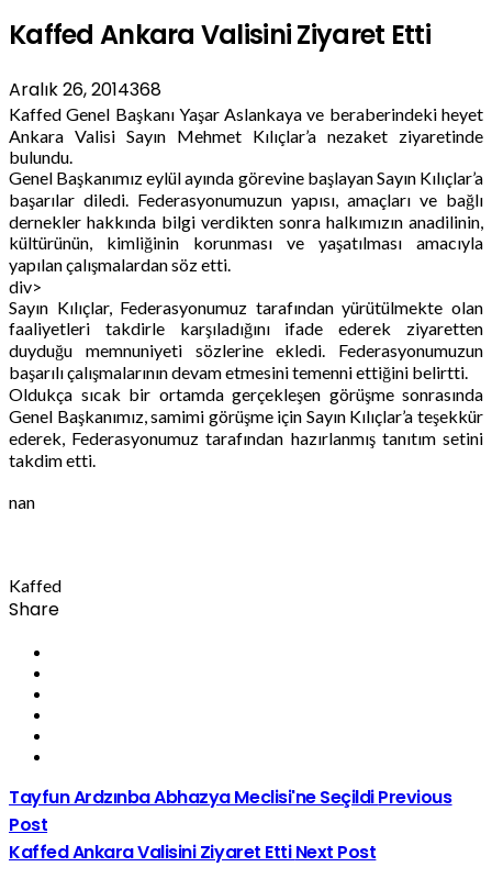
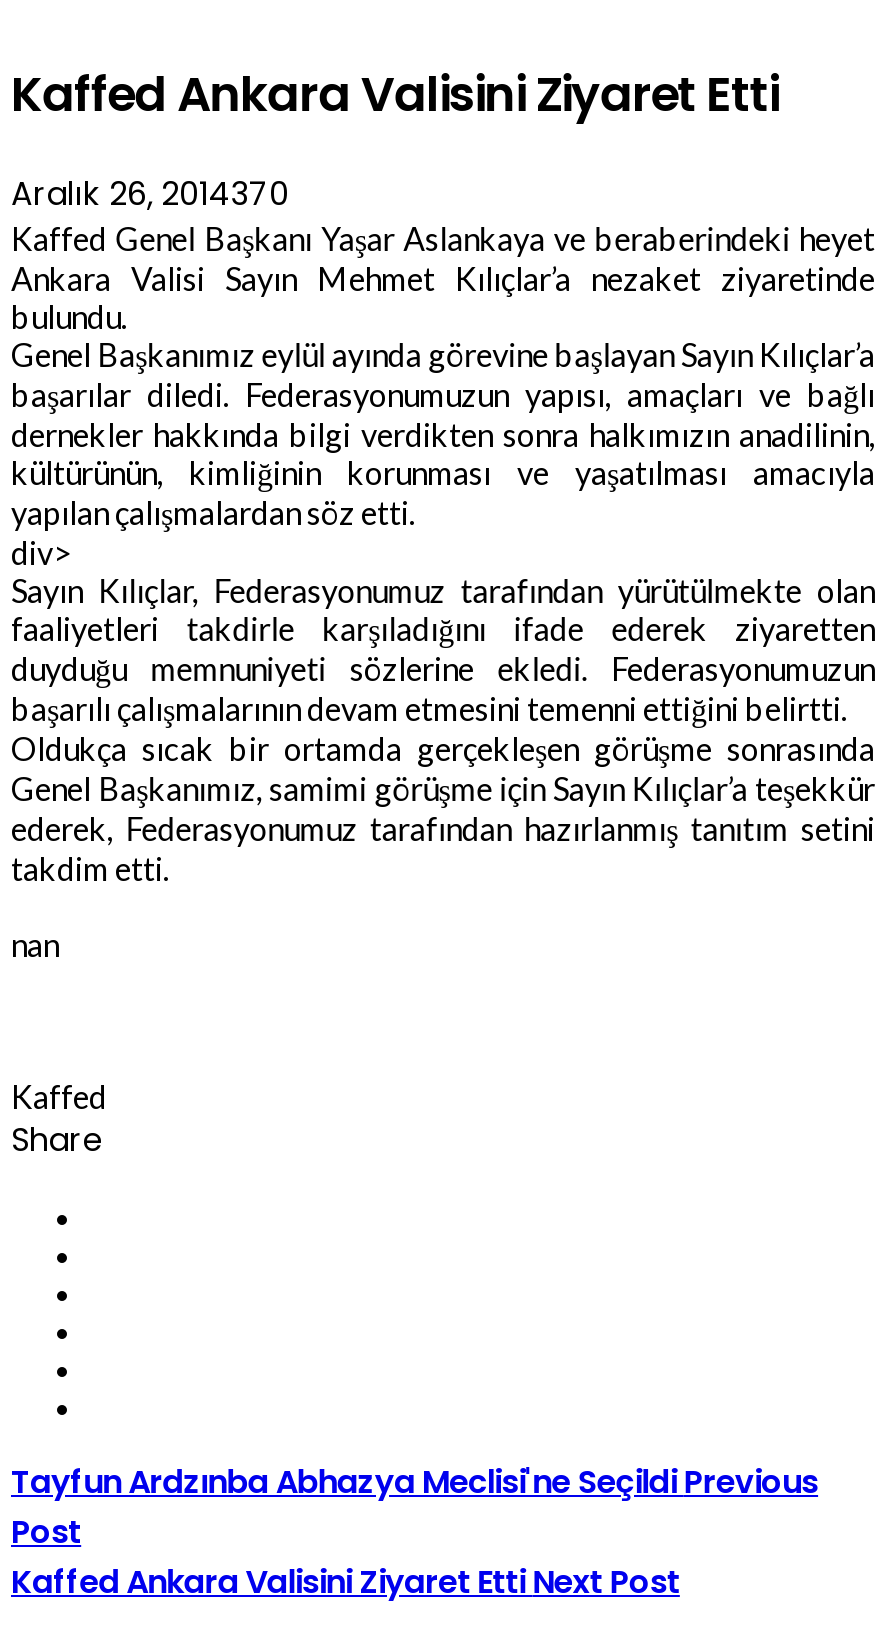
- Aralık 26, 2014368
+ Aralık 26, 2014370
